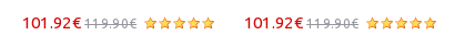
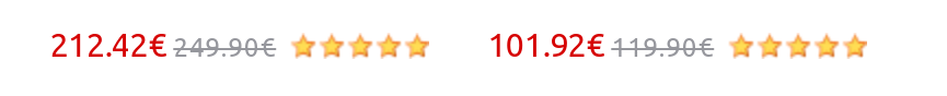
- 101.92€ 119.90€
+ 212.42€ 249.90€
